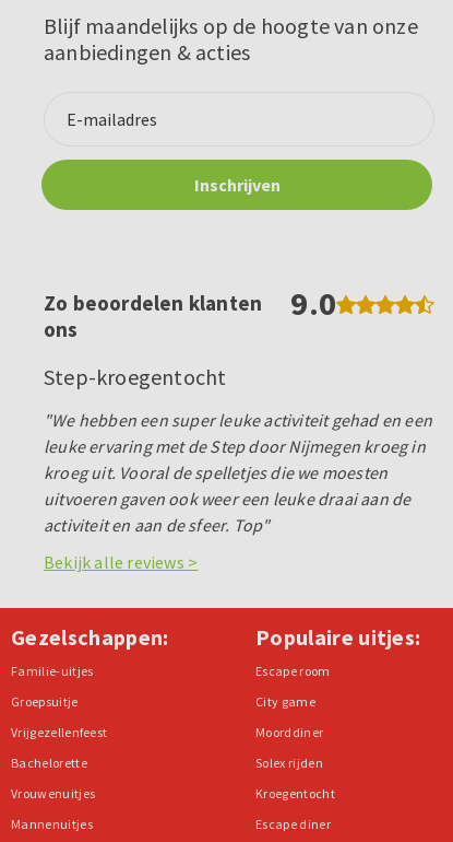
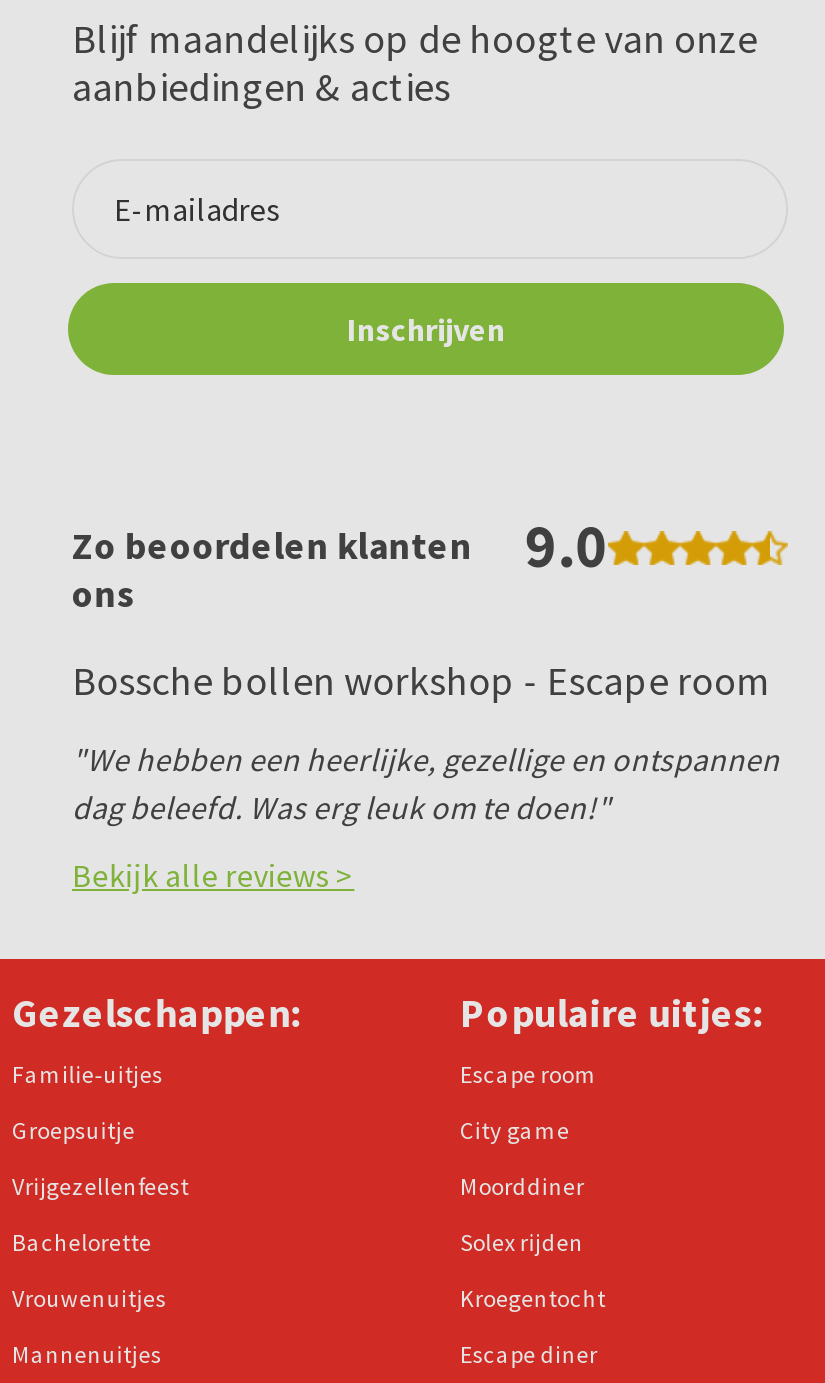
- Step-kroegentocht
+ Bossche bollen workshop - Escape room

- "We hebben een super leuke activiteit gehad en een
- leuke ervaring met de Step door Nijmegen kroeg in
- kroeg uit. Vooral de spelletjes die we moesten
- uitvoeren gaven ook weer een leuke draai aan de
- activiteit en aan de sfeer. Top"
+ "We hebben een heerlijke, gezellige en ontspannen
+ dag beleefd. Was erg leuk om te doen!"
